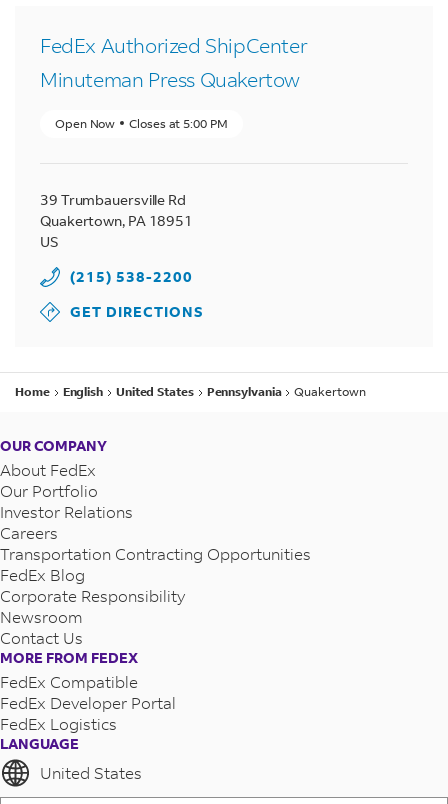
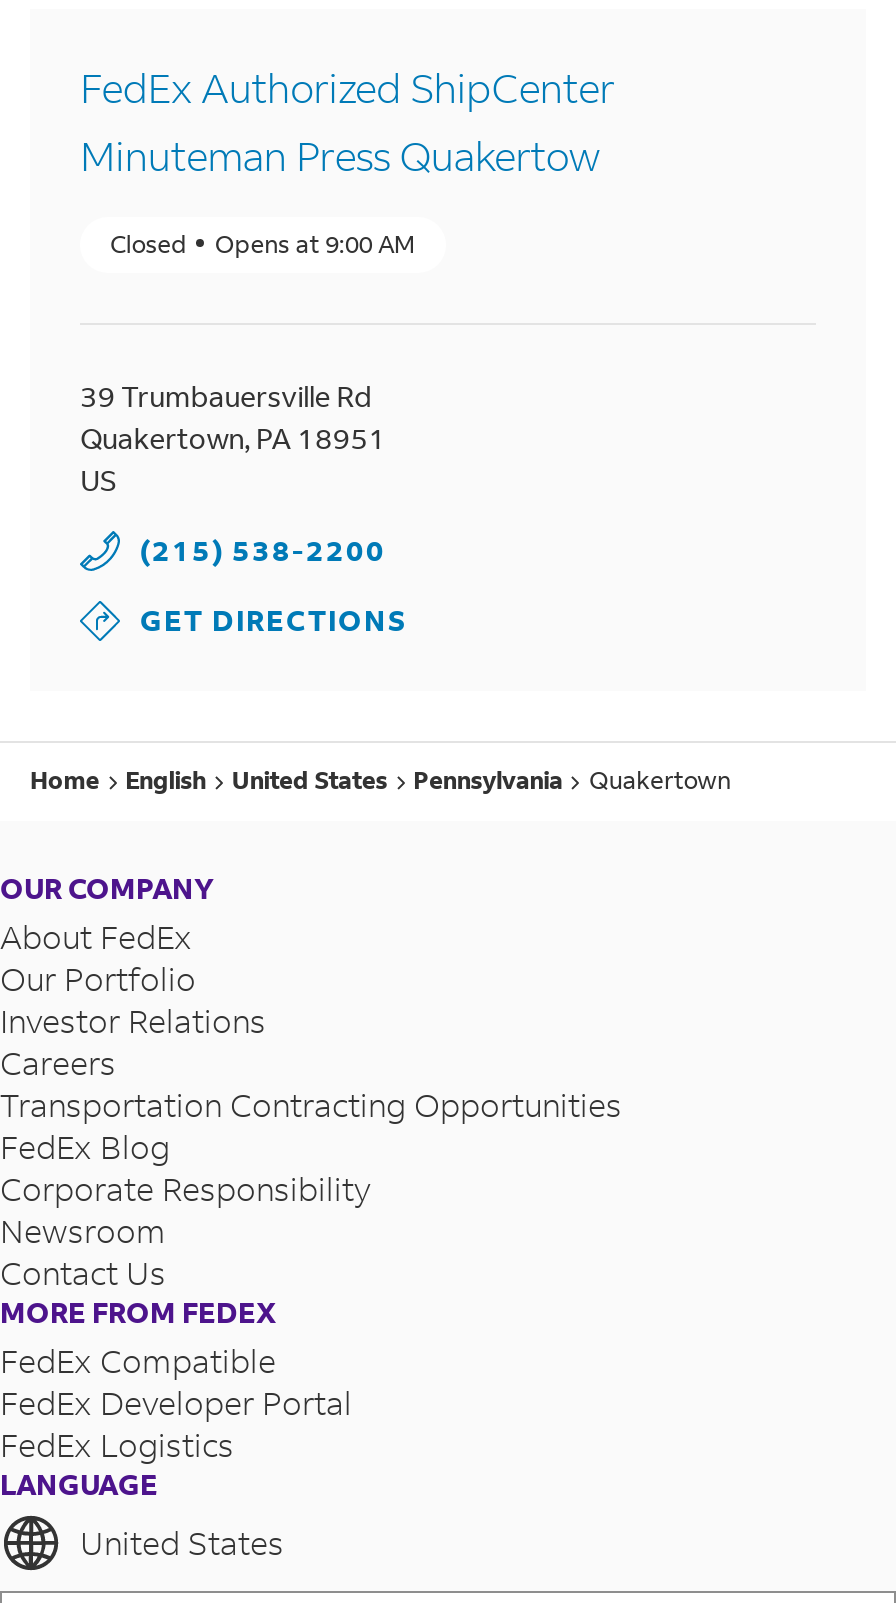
- Open Now
- Closes at 5:00 PM
+ Closed
+ Opens at 9:00 AM
